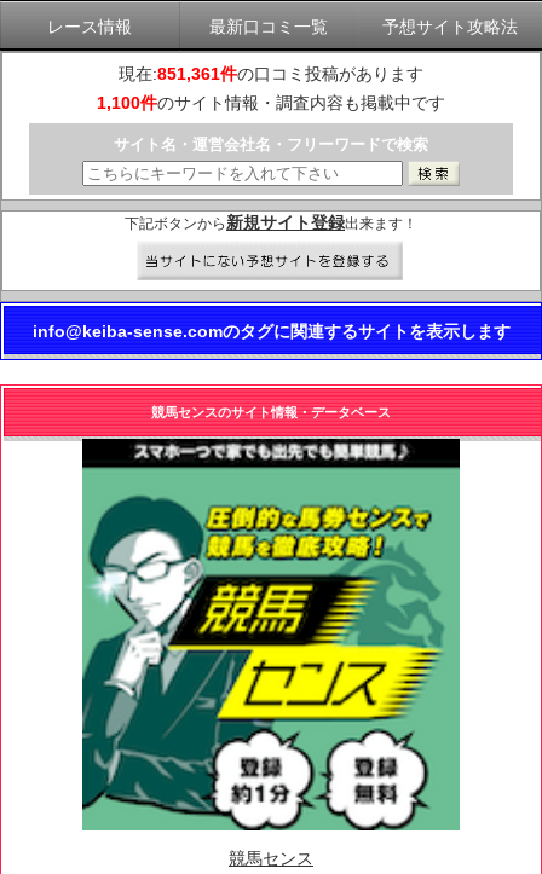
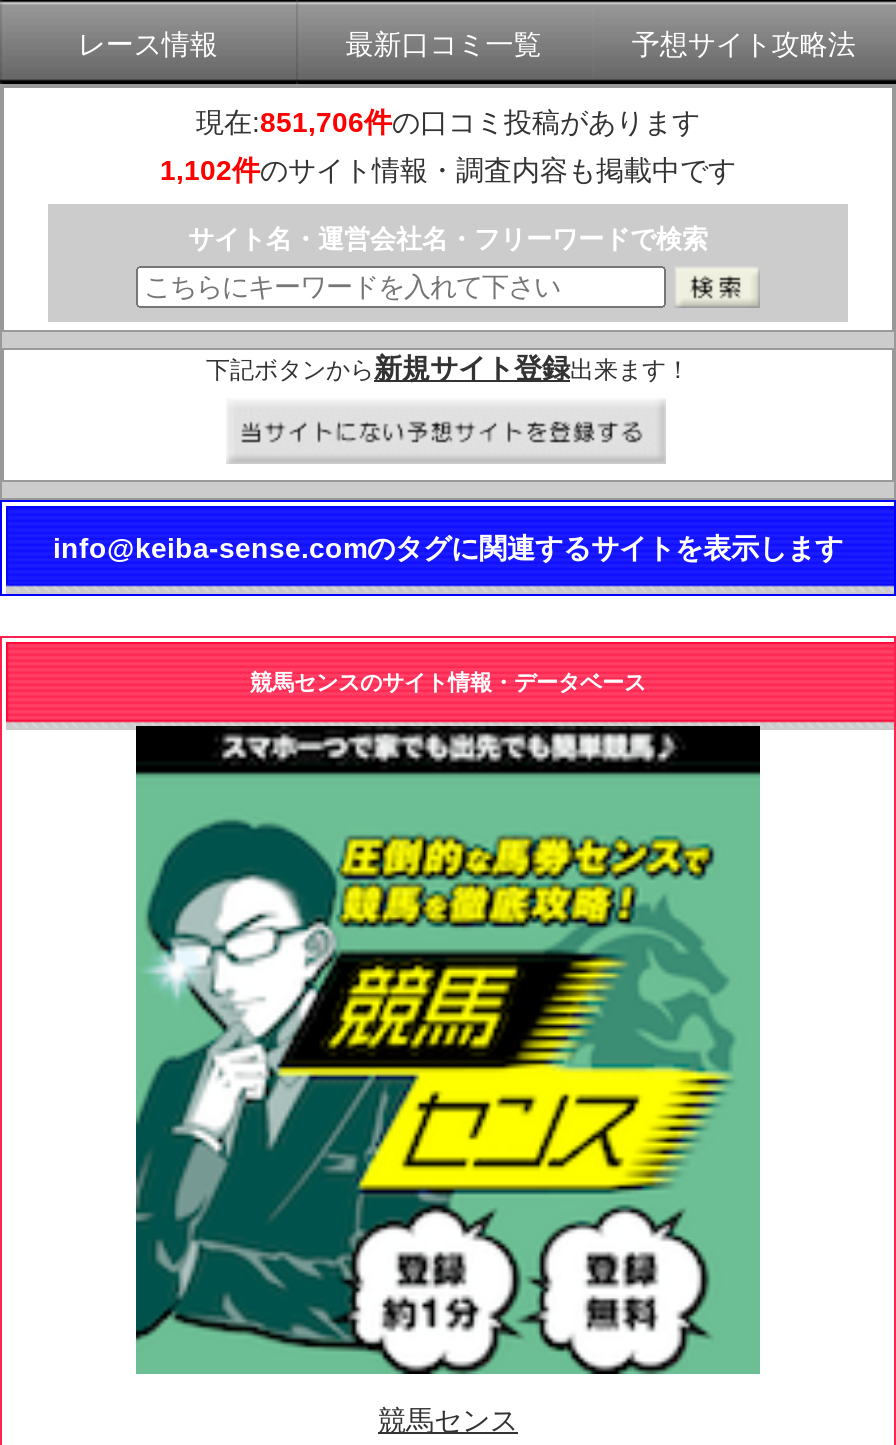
- 現在:851,361件の口コミ投稿があります
+ 現在:851,706件の口コミ投稿があります

- 1,100件のサイト情報・調査内容も掲載中です
+ 1,102件のサイト情報・調査内容も掲載中です
